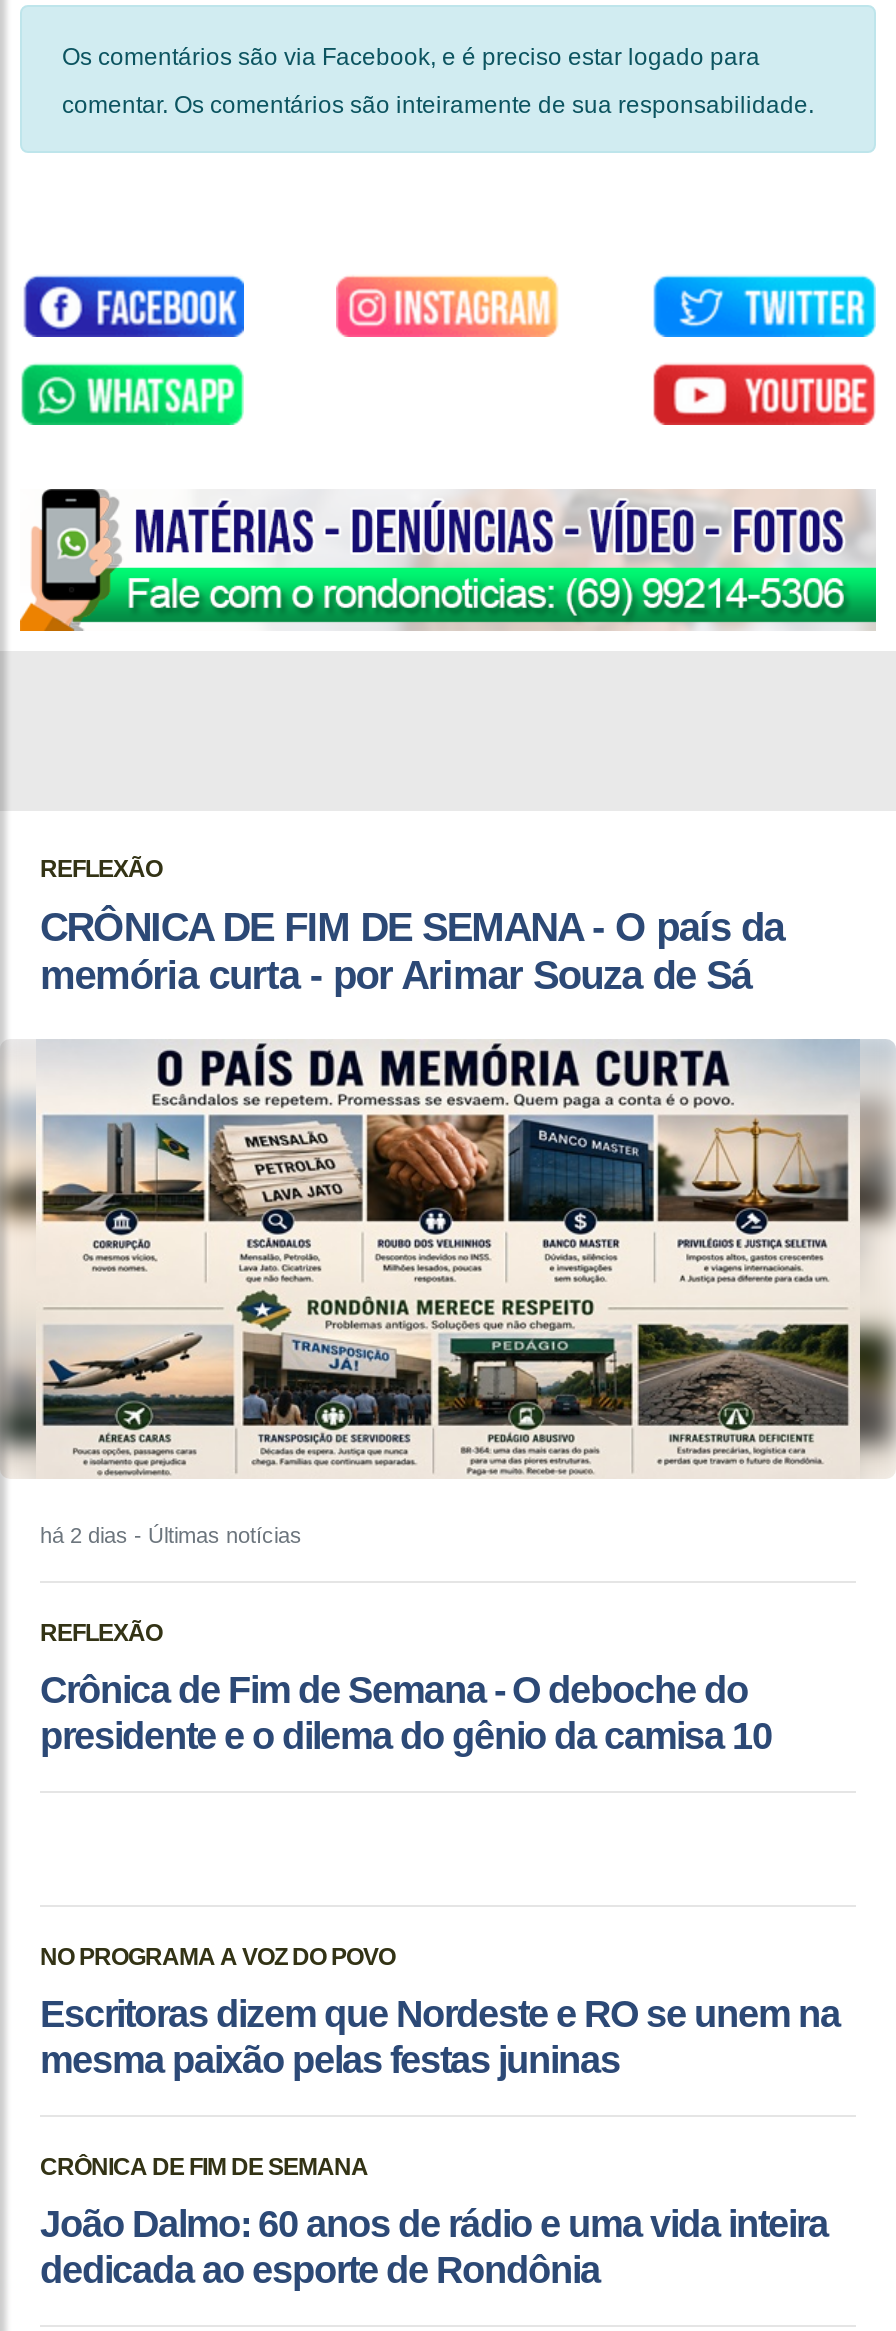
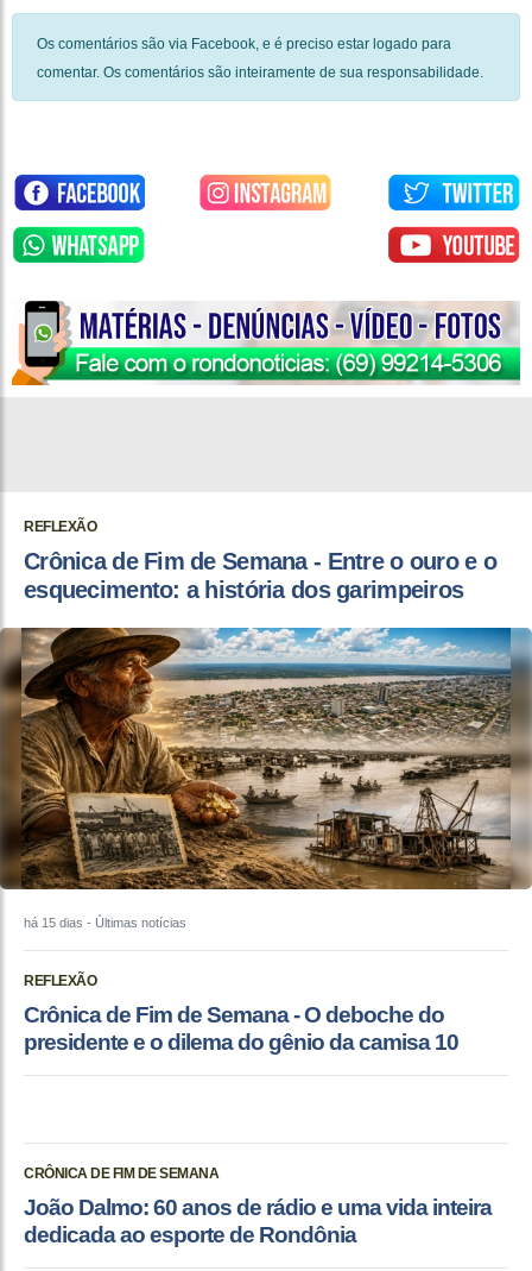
- CRÔNICA DE FIM DE SEMANA - O país da
- memória curta - por Arimar Souza de Sá
+ Crônica de Fim de Semana - Entre o ouro e o
+ esquecimento: a história dos garimpeiros

- [image]
- há 2 dias - Últimas notícias
+ [image]
+ há 15 dias - Últimas notícias

- NO PROGRAMA A VOZ DO POVO
- Escritoras dizem que Nordeste e RO se unem na
- mesma paixão pelas festas juninas
